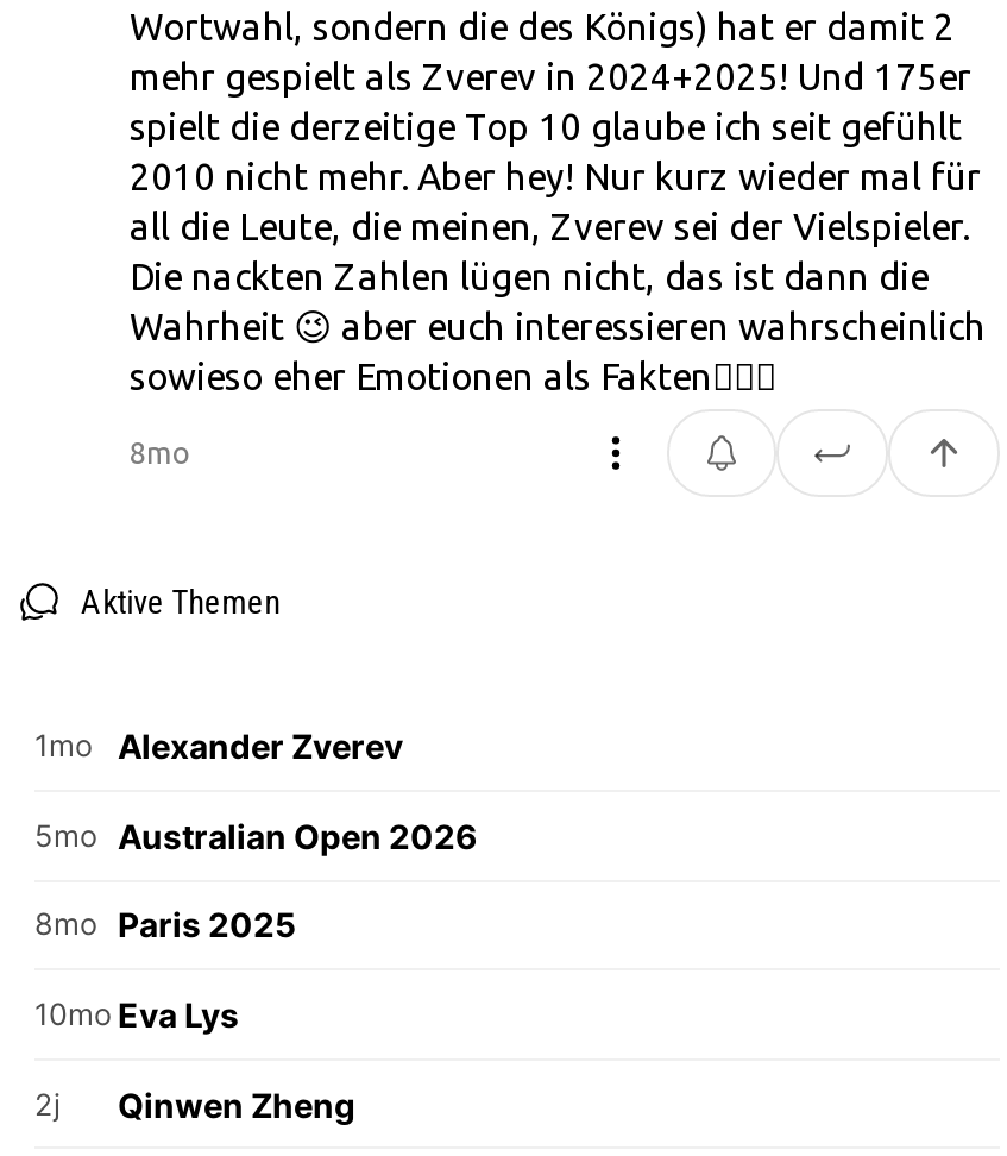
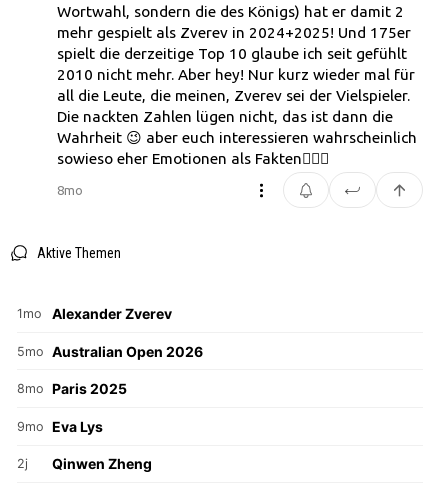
- 10mo Eva Lys
+ 9mo Eva Lys
